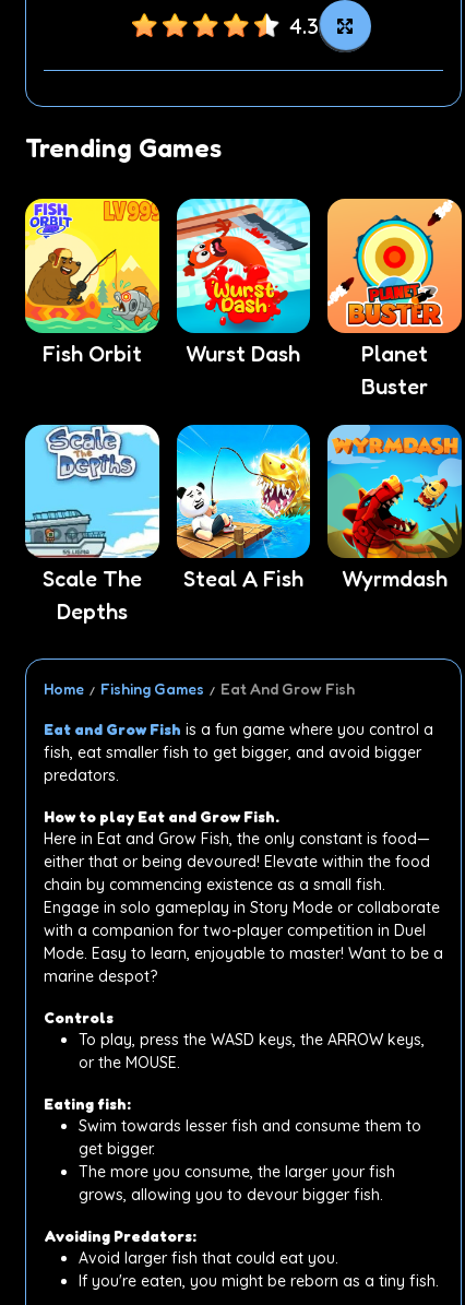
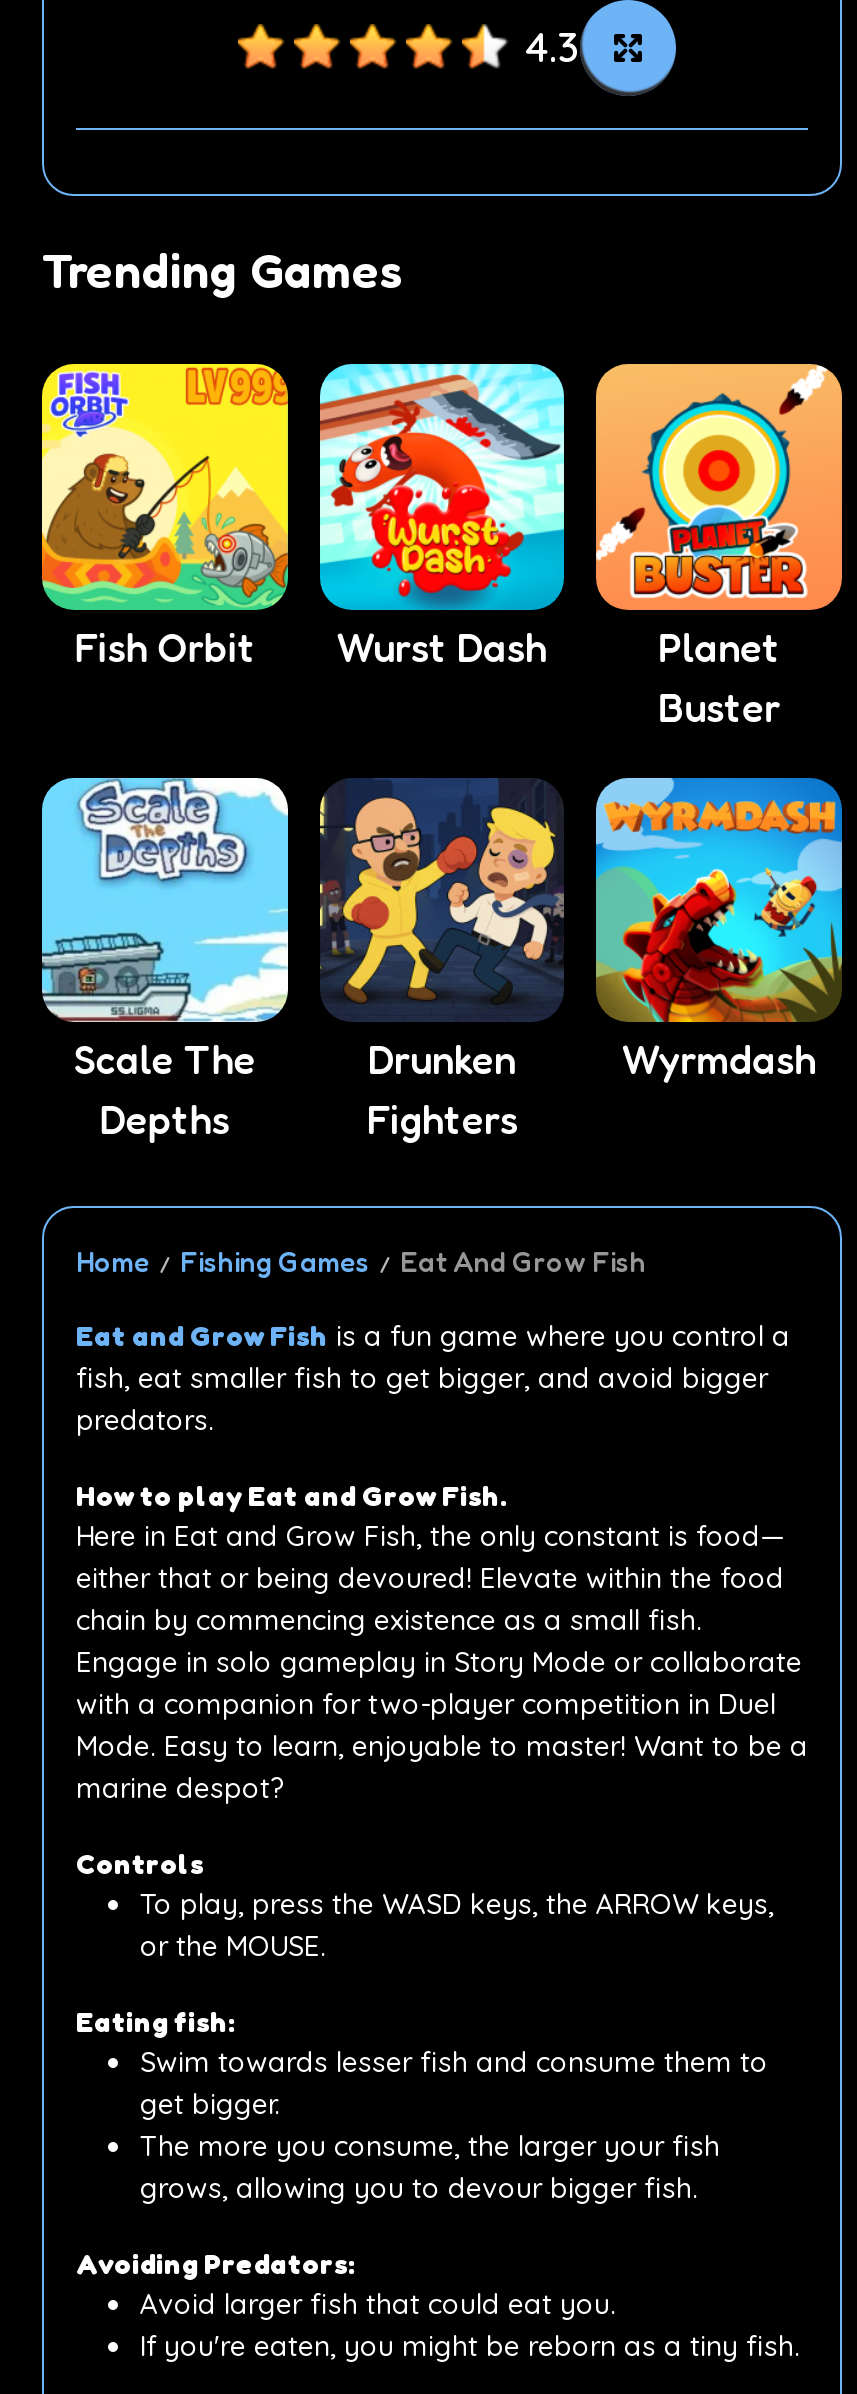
- [image]
- Steal A Fish
+ [image]
+ Drunken
+ Fighters
